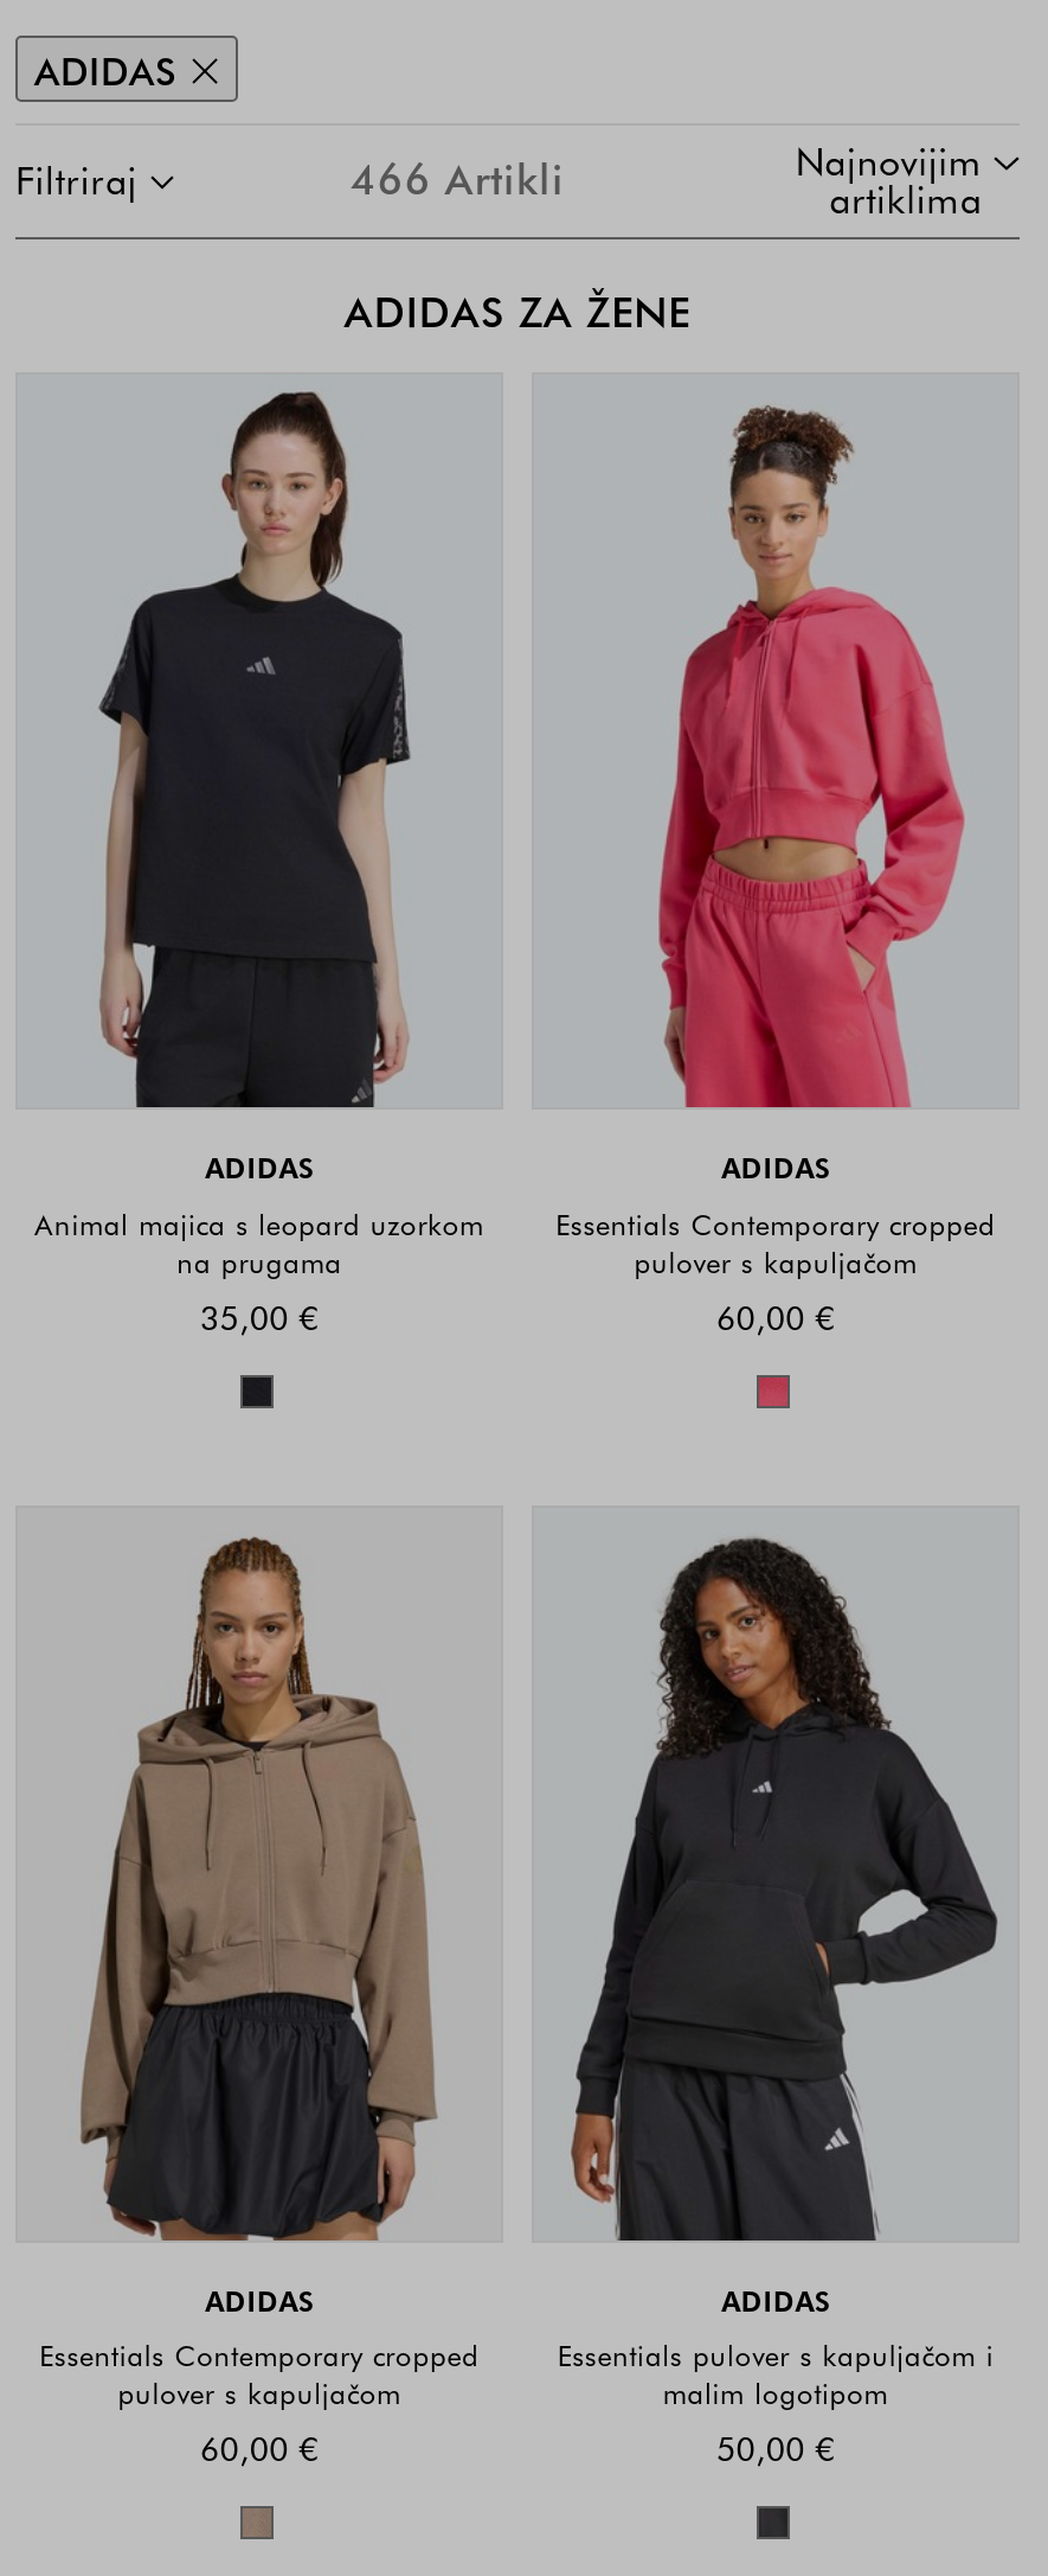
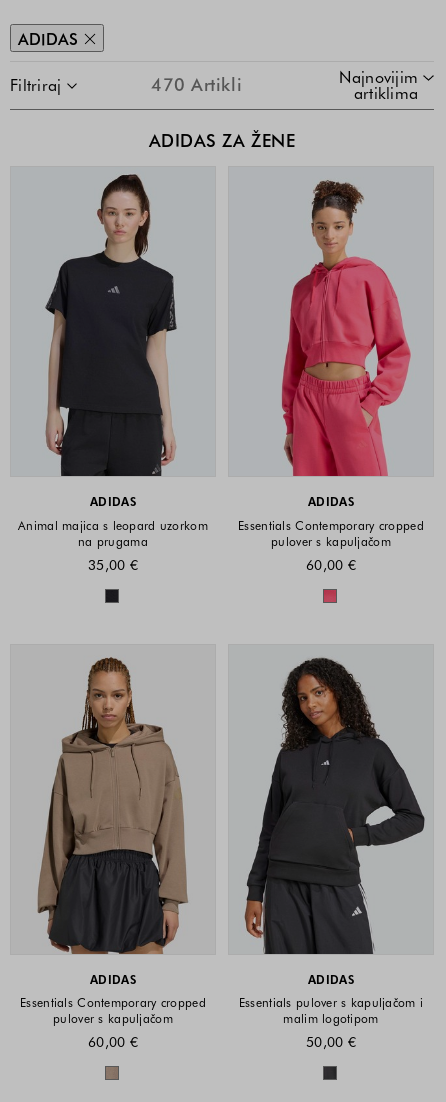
- 466 Artikli
+ 470 Artikli
